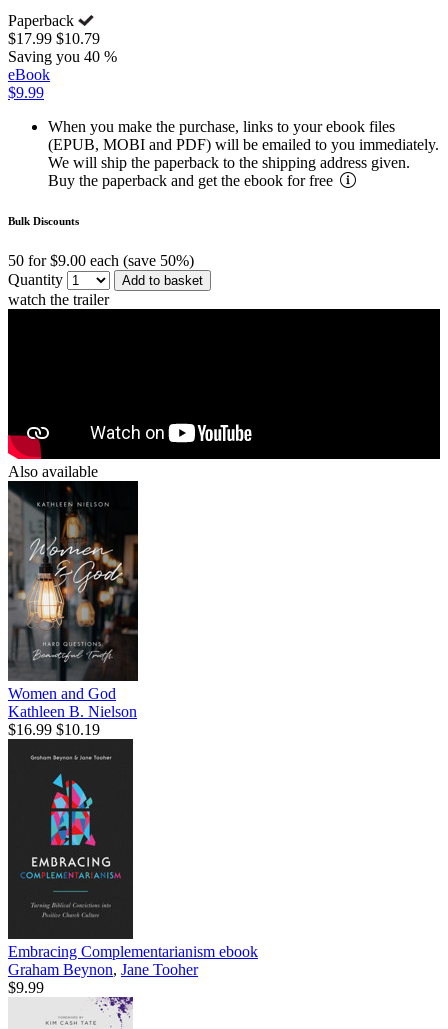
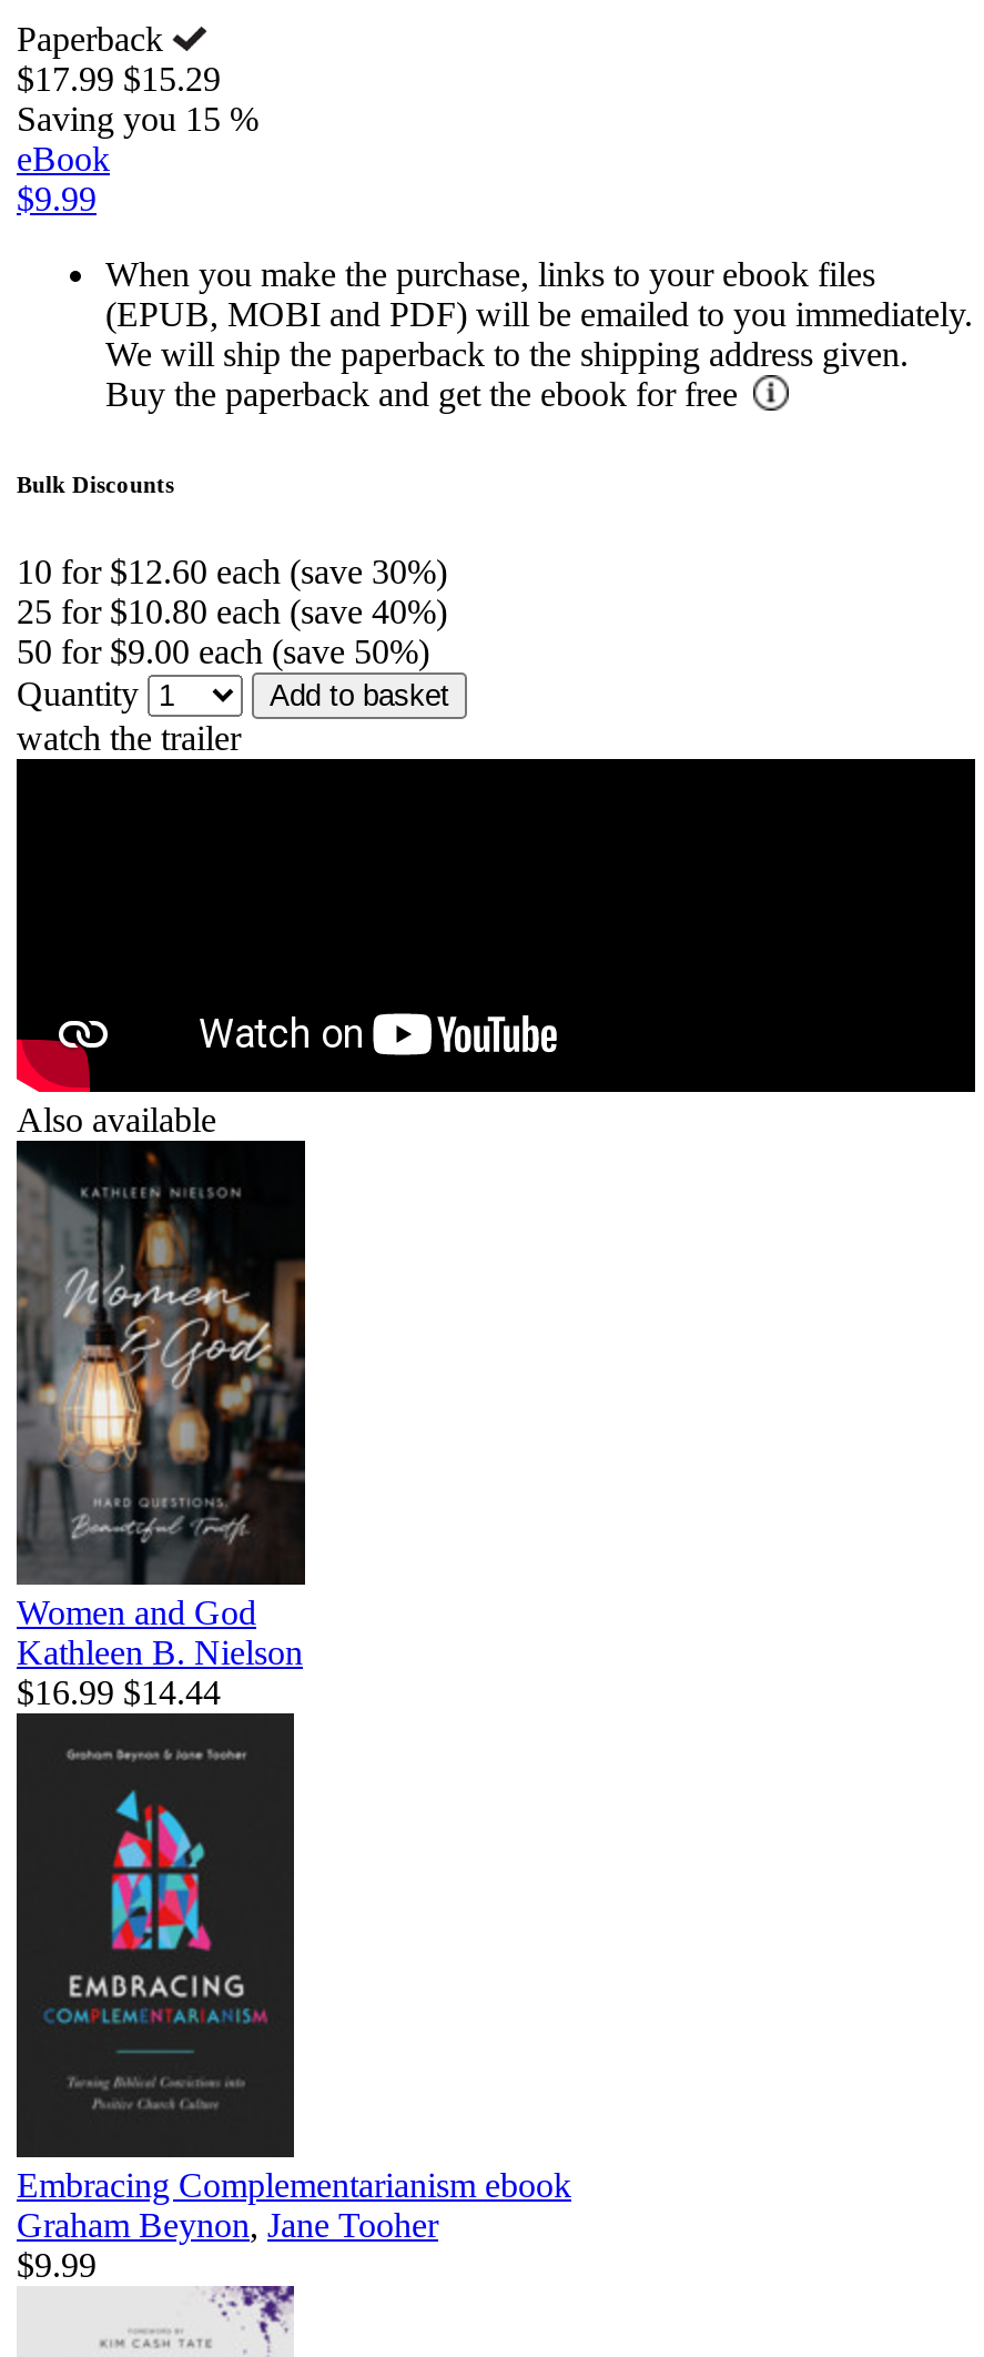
- $17.99 $10.79
+ $17.99 $15.29

- Saving you 40 %
+ Saving you 15 %

+ 10 for $12.60 each (save 30%)
+ 25 for $10.80 each (save 40%)

- $16.99 $10.19
+ $16.99 $14.44
